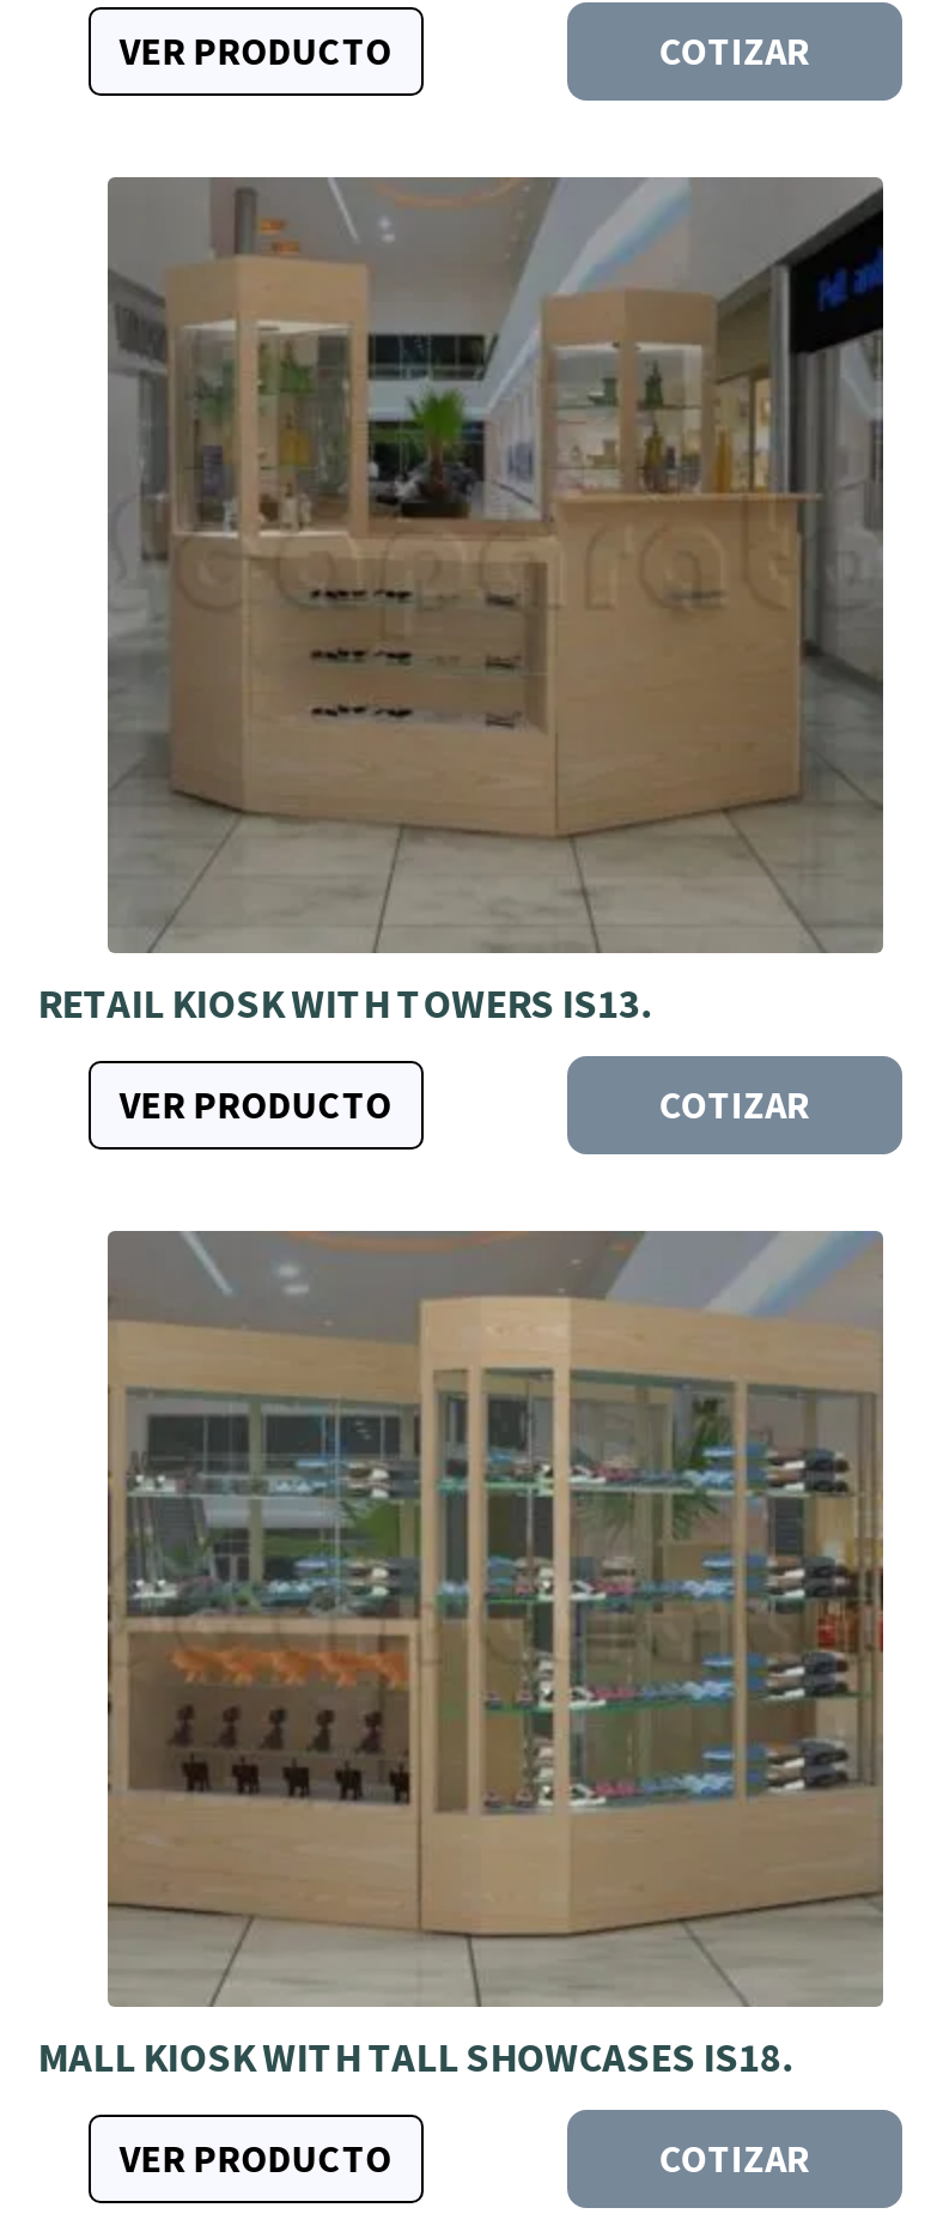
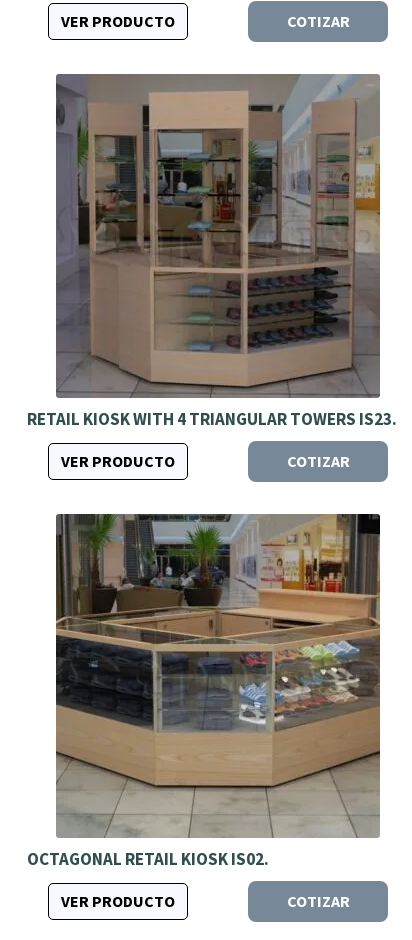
- [image]
- RETAIL KIOSK WITH TOWERS IS13.
+ [image]
+ RETAIL KIOSK WITH 4 TRIANGULAR TOWERS IS23.

- [image]
- MALL KIOSK WITH TALL SHOWCASES IS18.
+ [image]
+ OCTAGONAL RETAIL KIOSK IS02.
